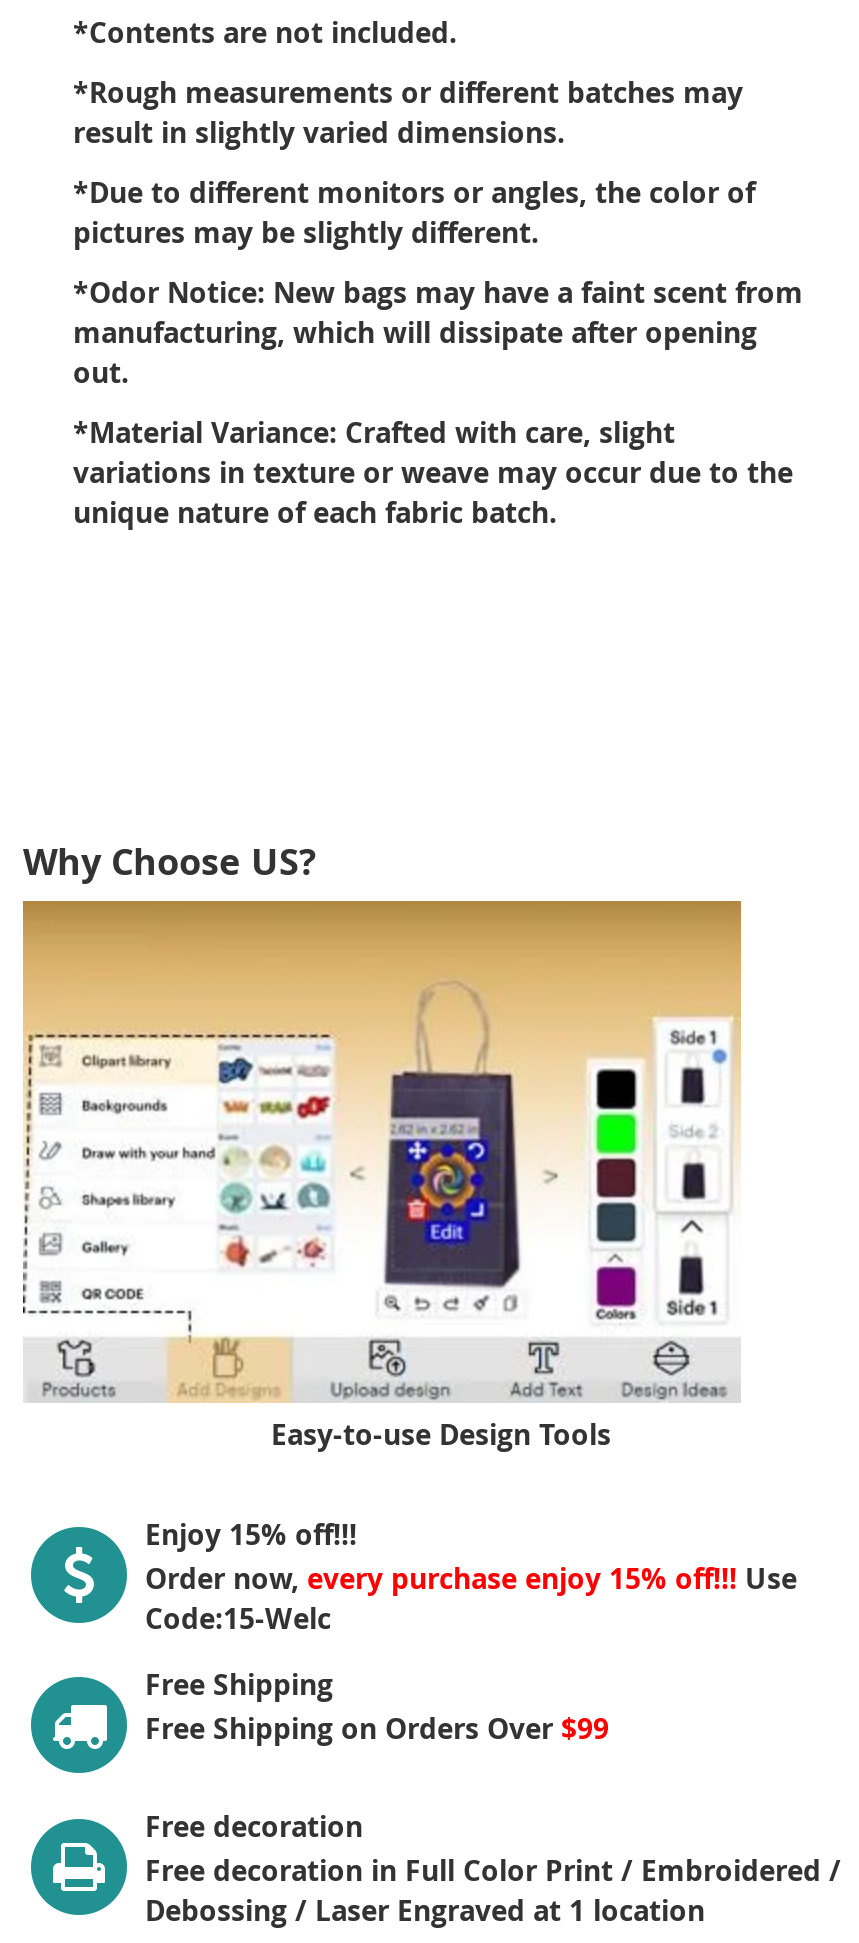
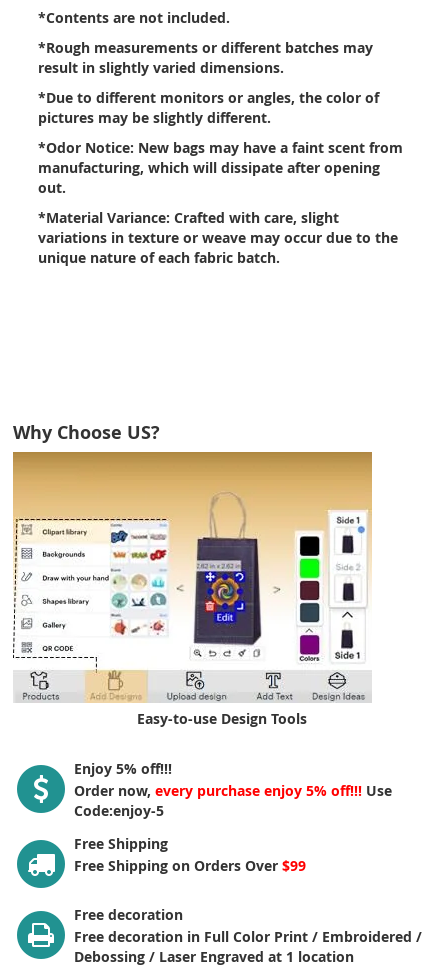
- Enjoy 15% off!!!
- Order now, every purchase enjoy 15% off!!! Use
- Code:15-Welc
+ Enjoy 5% off!!!
+ Order now, every purchase enjoy 5% off!!! Use
+ Code:enjoy-5
